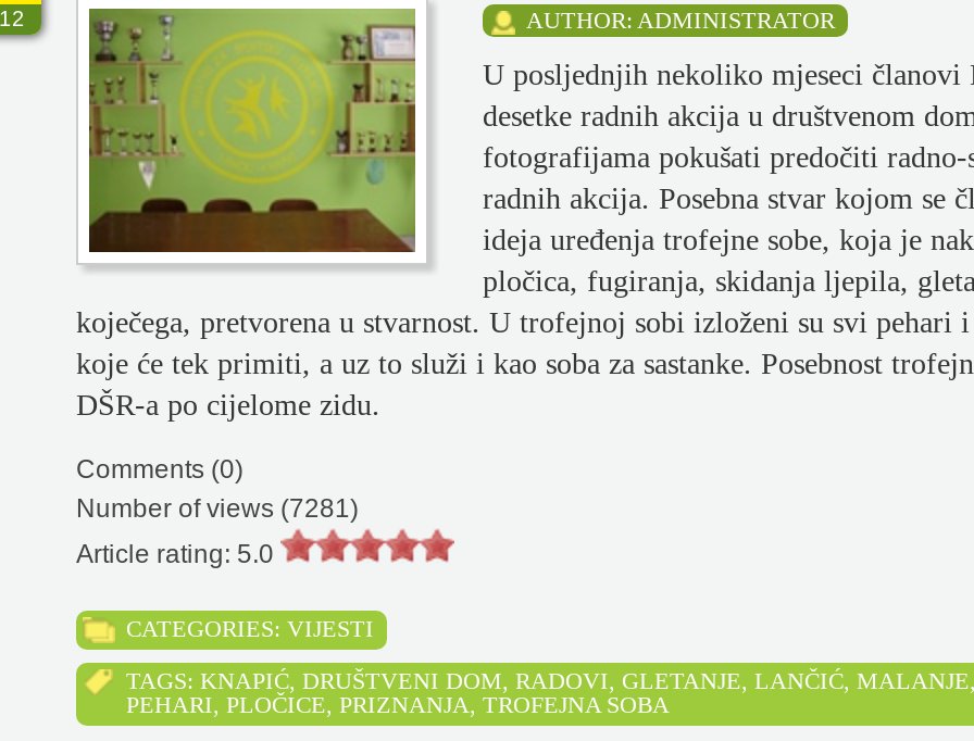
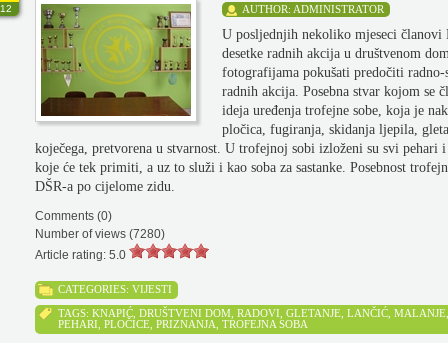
- Number of views (7281)
+ Number of views (7280)
